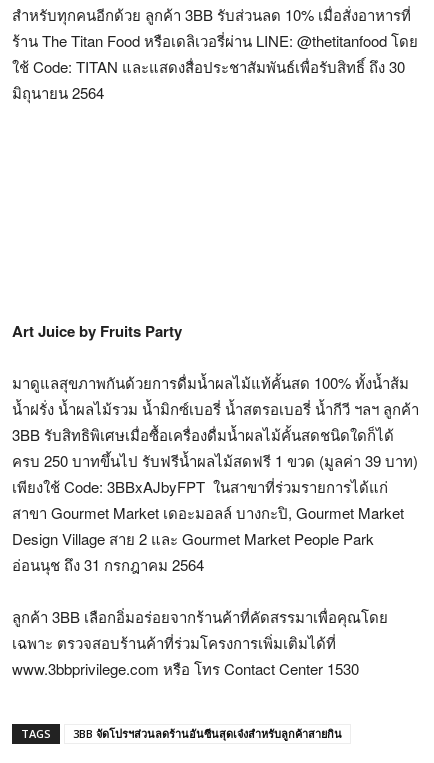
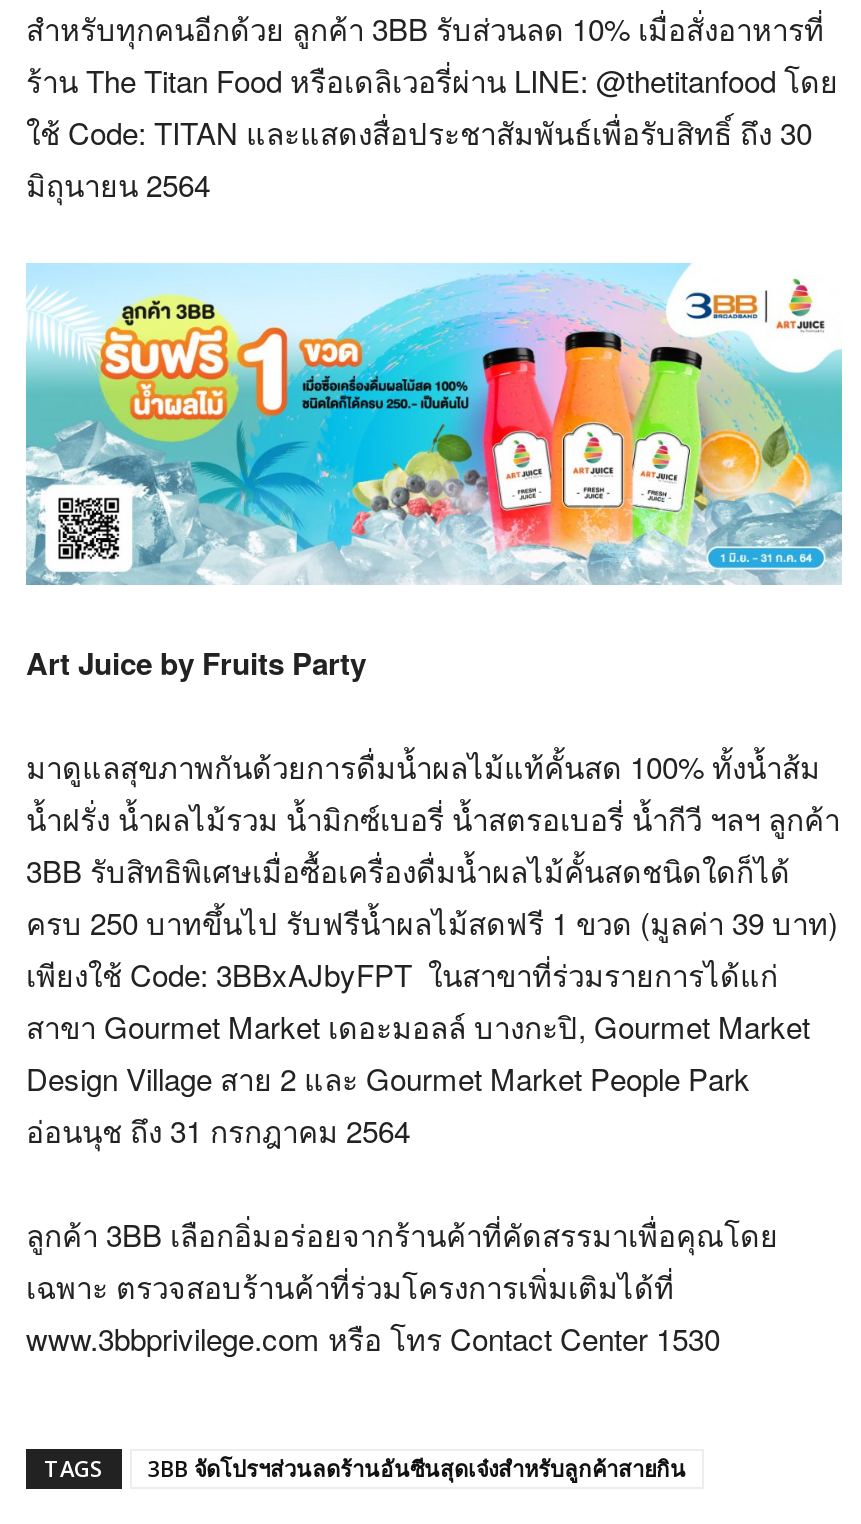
+ [image]
